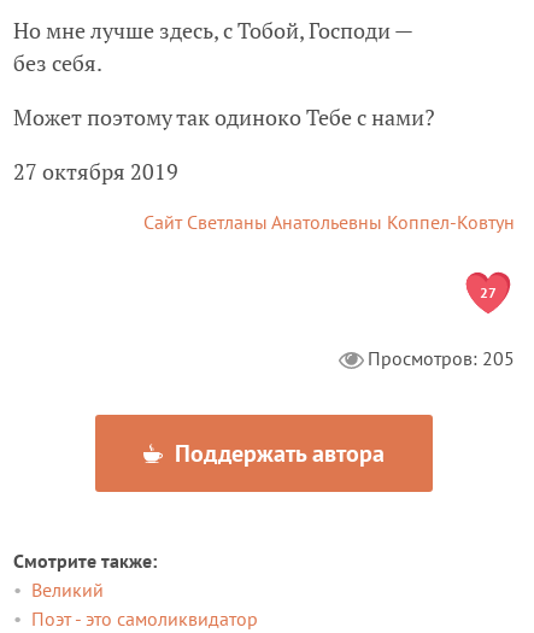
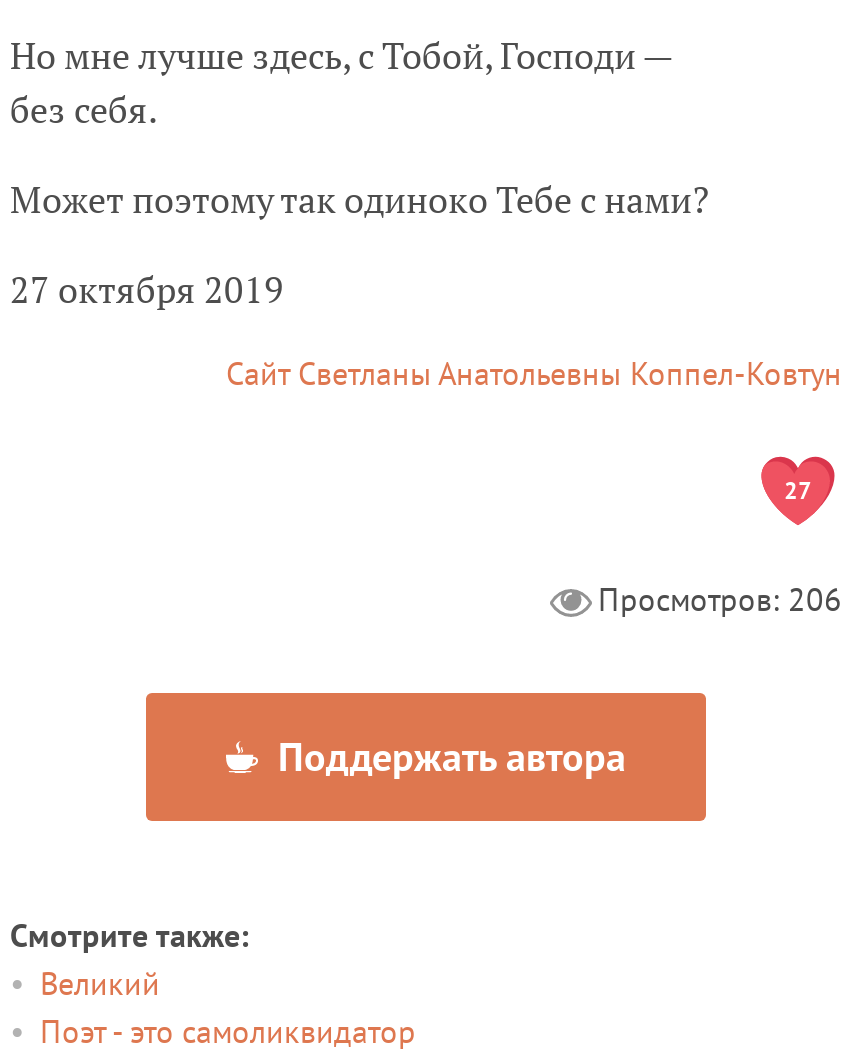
- Просмотров: 205
+ Просмотров: 206
